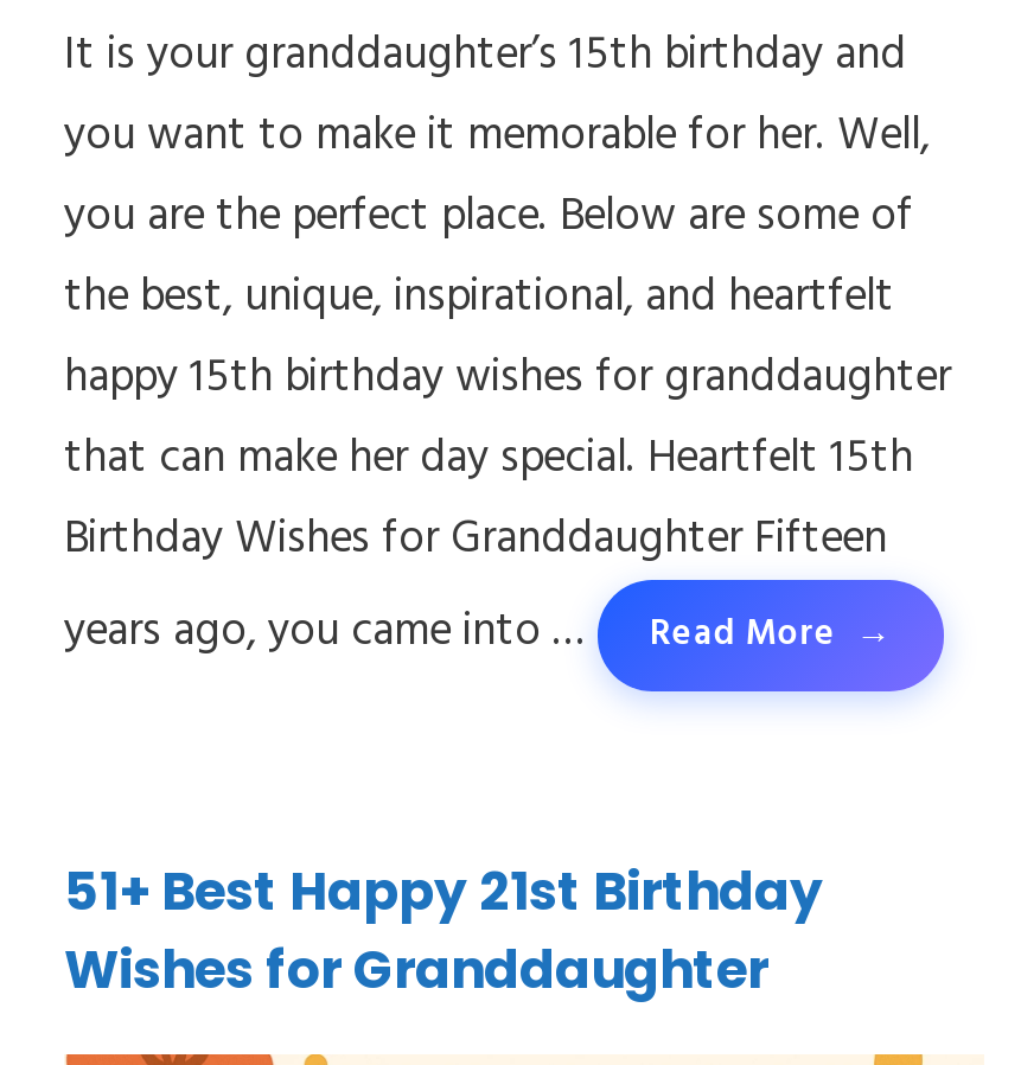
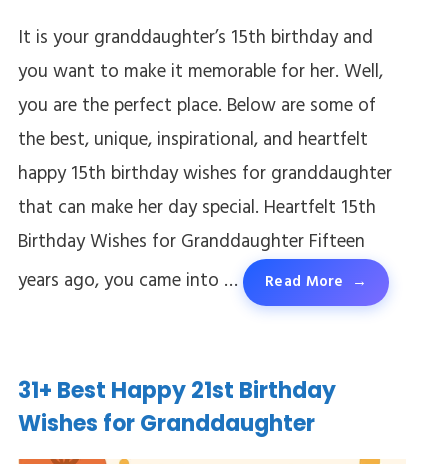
- 51+ Best Happy 21st Birthday
+ 31+ Best Happy 21st Birthday
